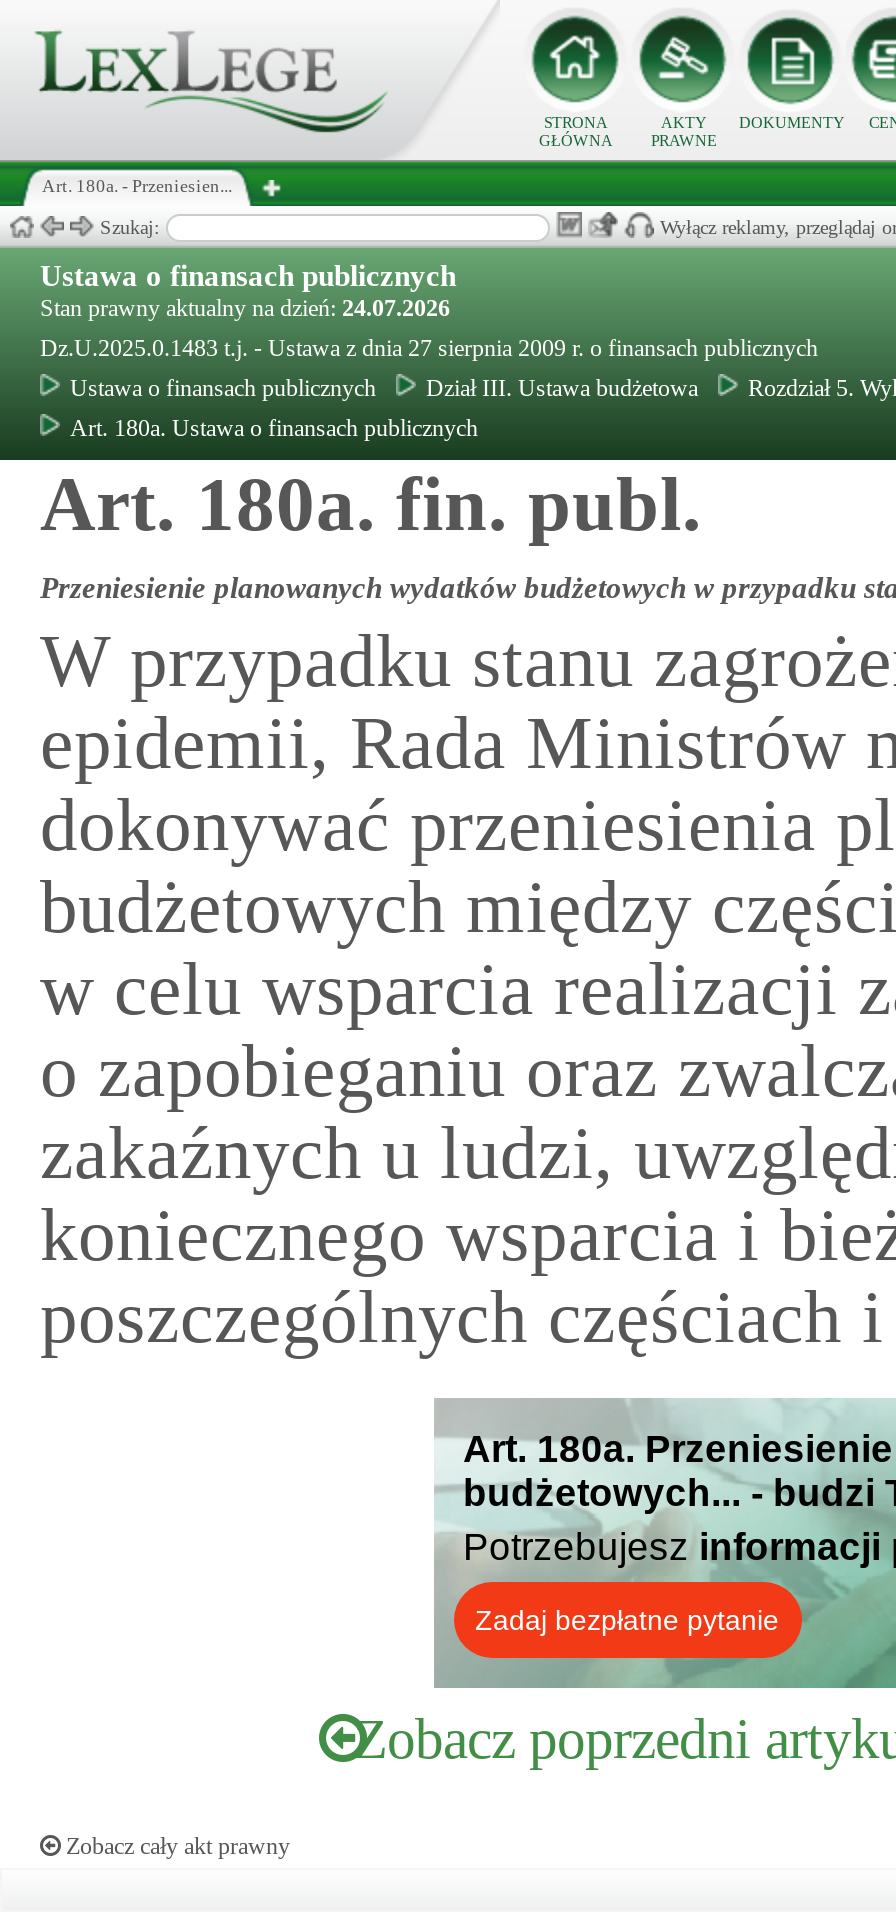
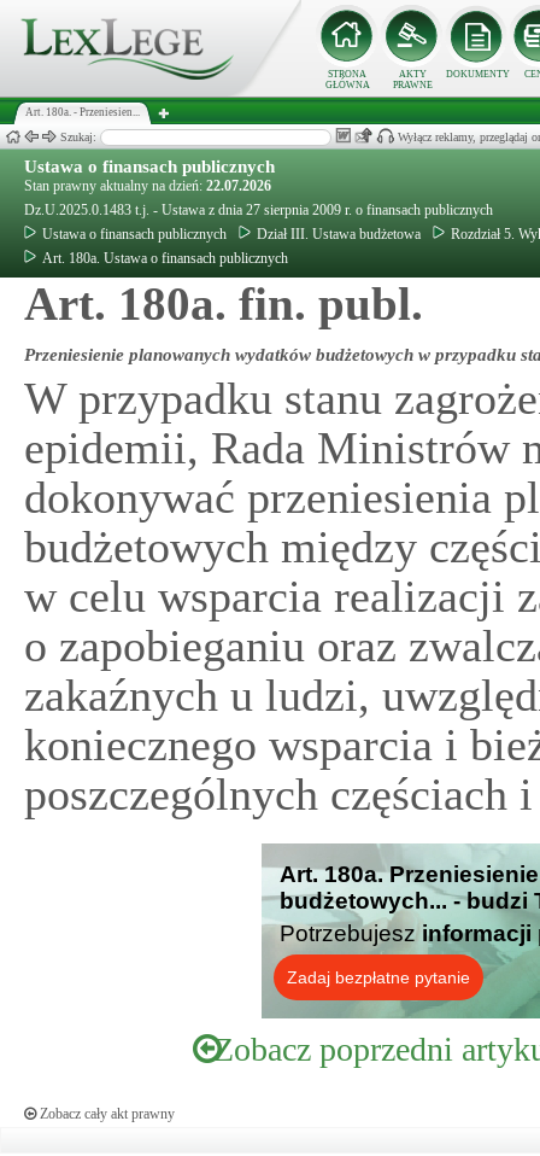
- Stan prawny aktualny na dzień: 24.07.2026
+ Stan prawny aktualny na dzień: 22.07.2026
